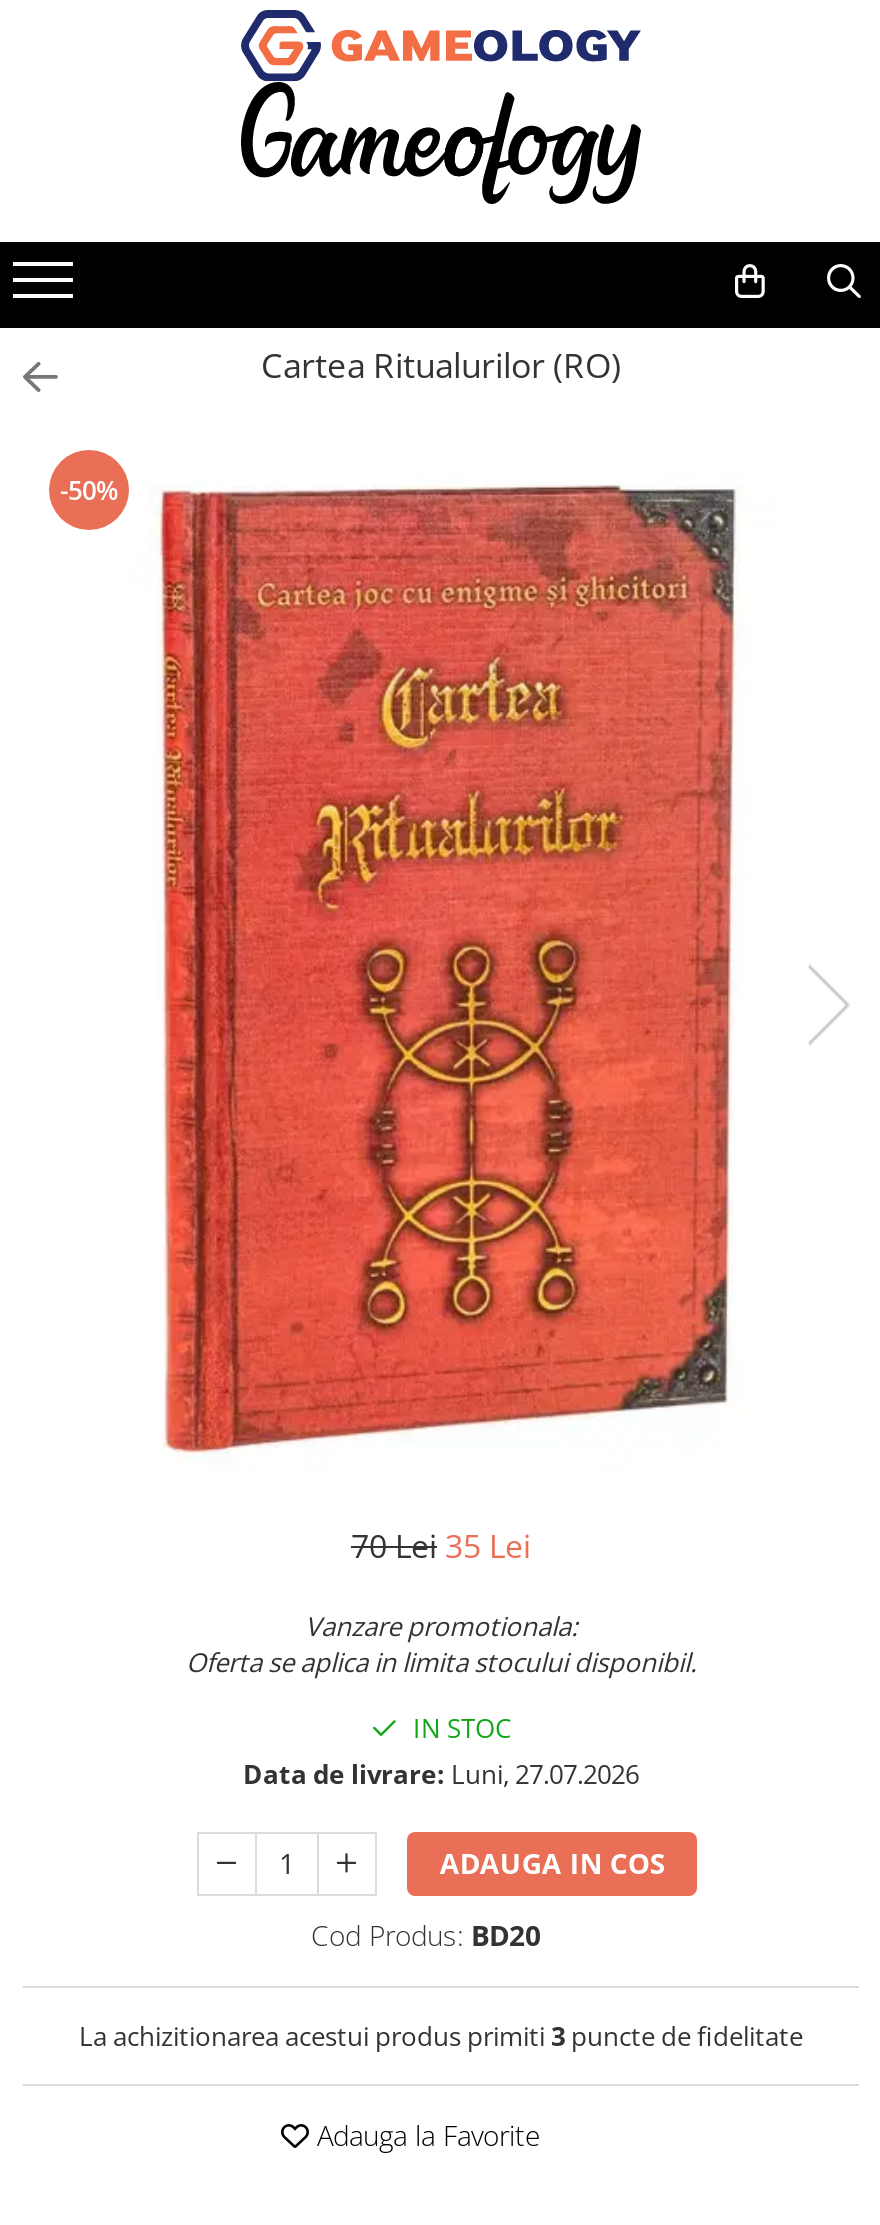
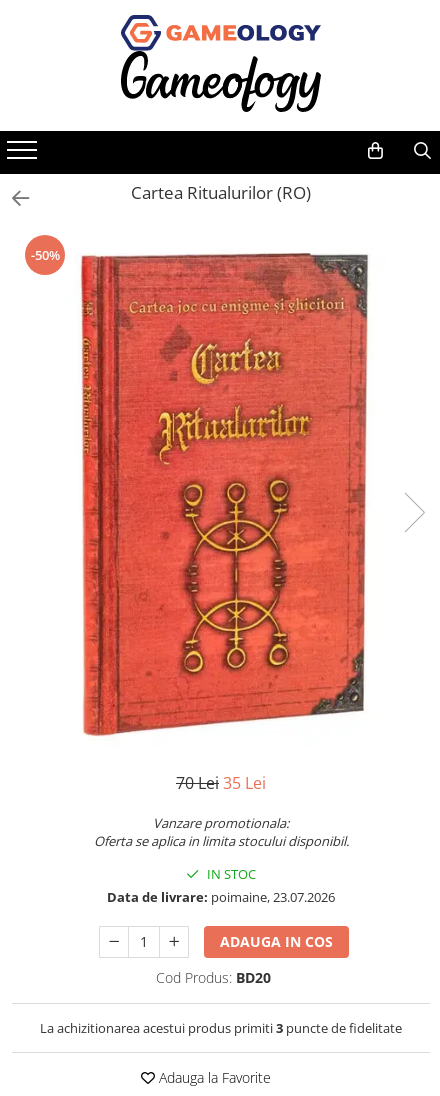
- Data de livrare: Luni, 27.07.2026
+ Data de livrare: poimaine, 23.07.2026
